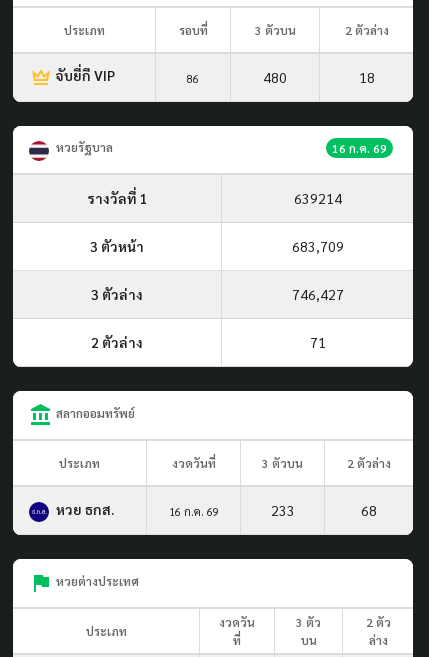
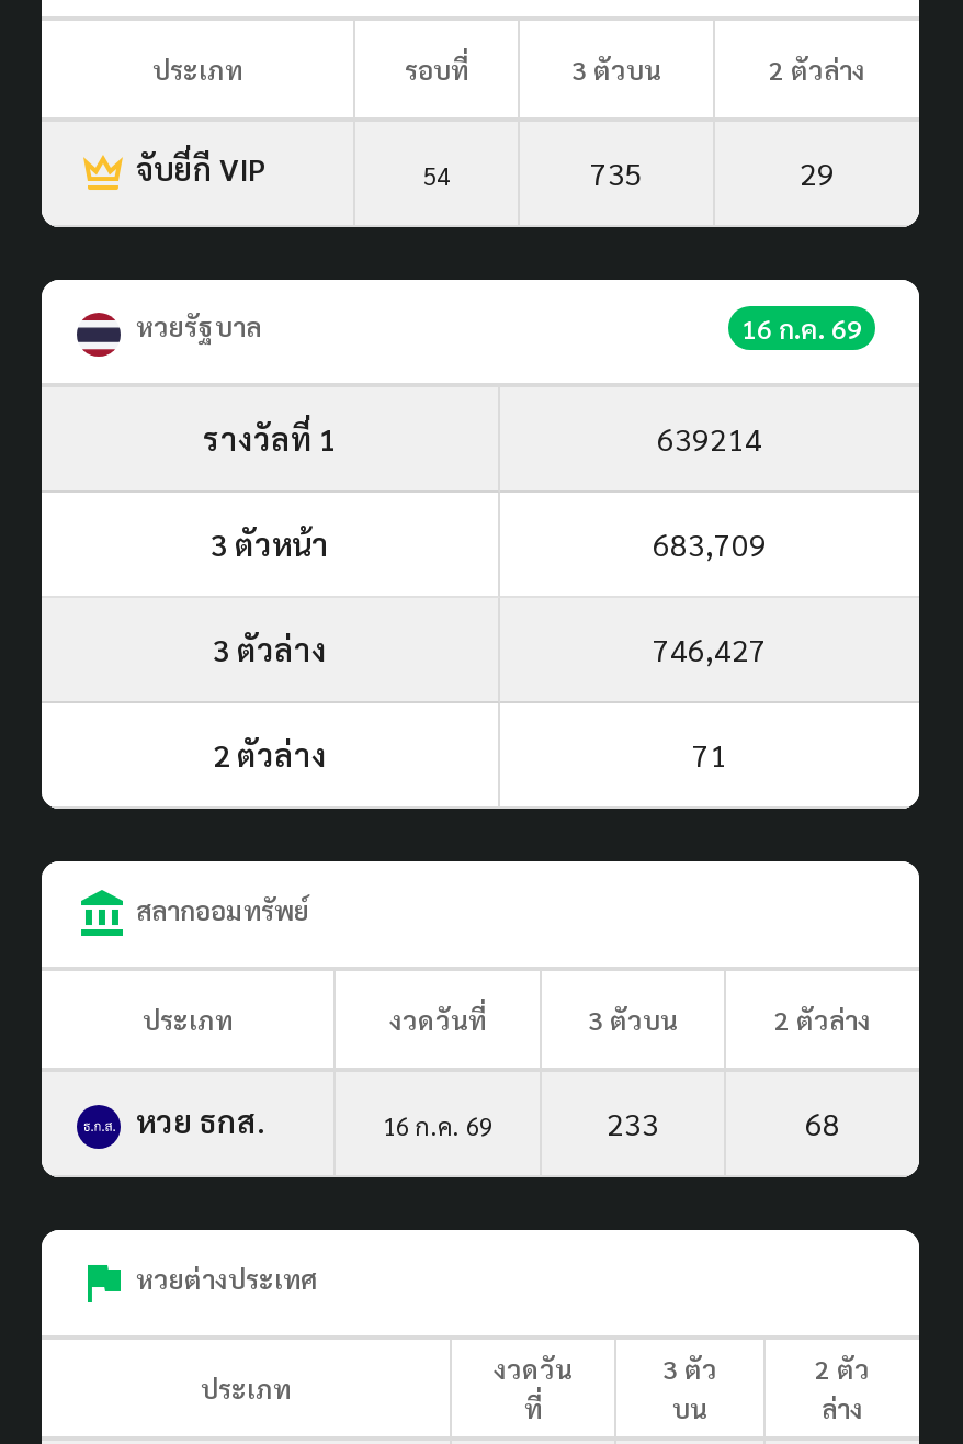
- 86
+ 54

- 480
+ 735

- 18
+ 29
